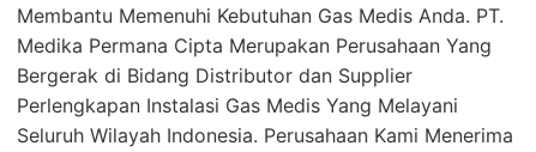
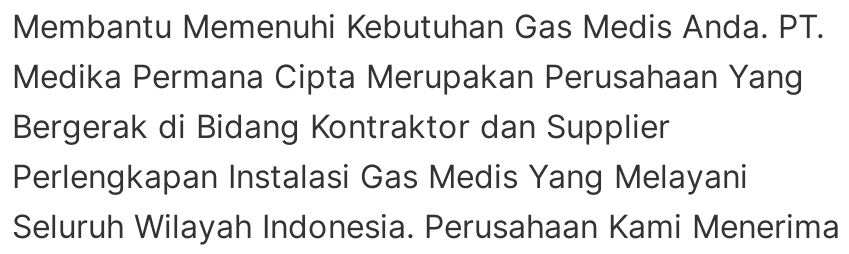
- Bergerak di Bidang Distributor dan Supplier
+ Bergerak di Bidang Kontraktor dan Supplier
